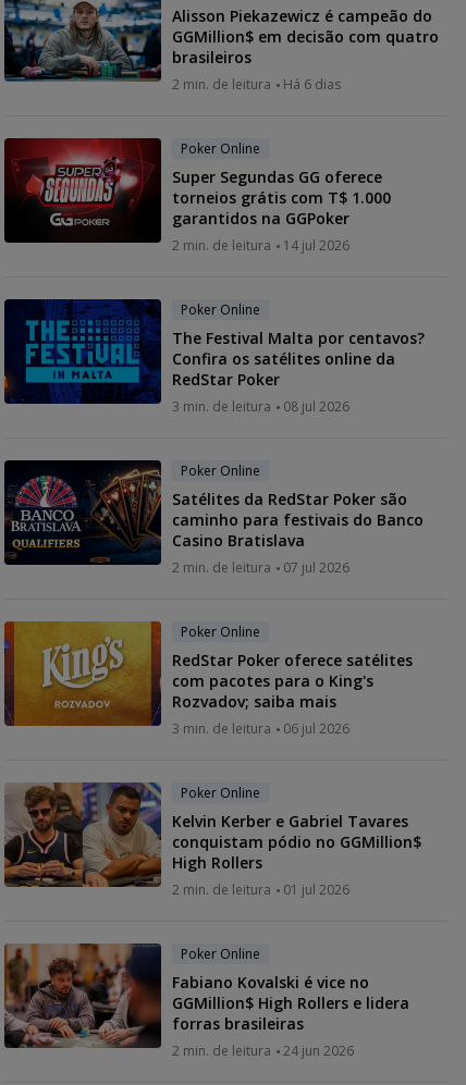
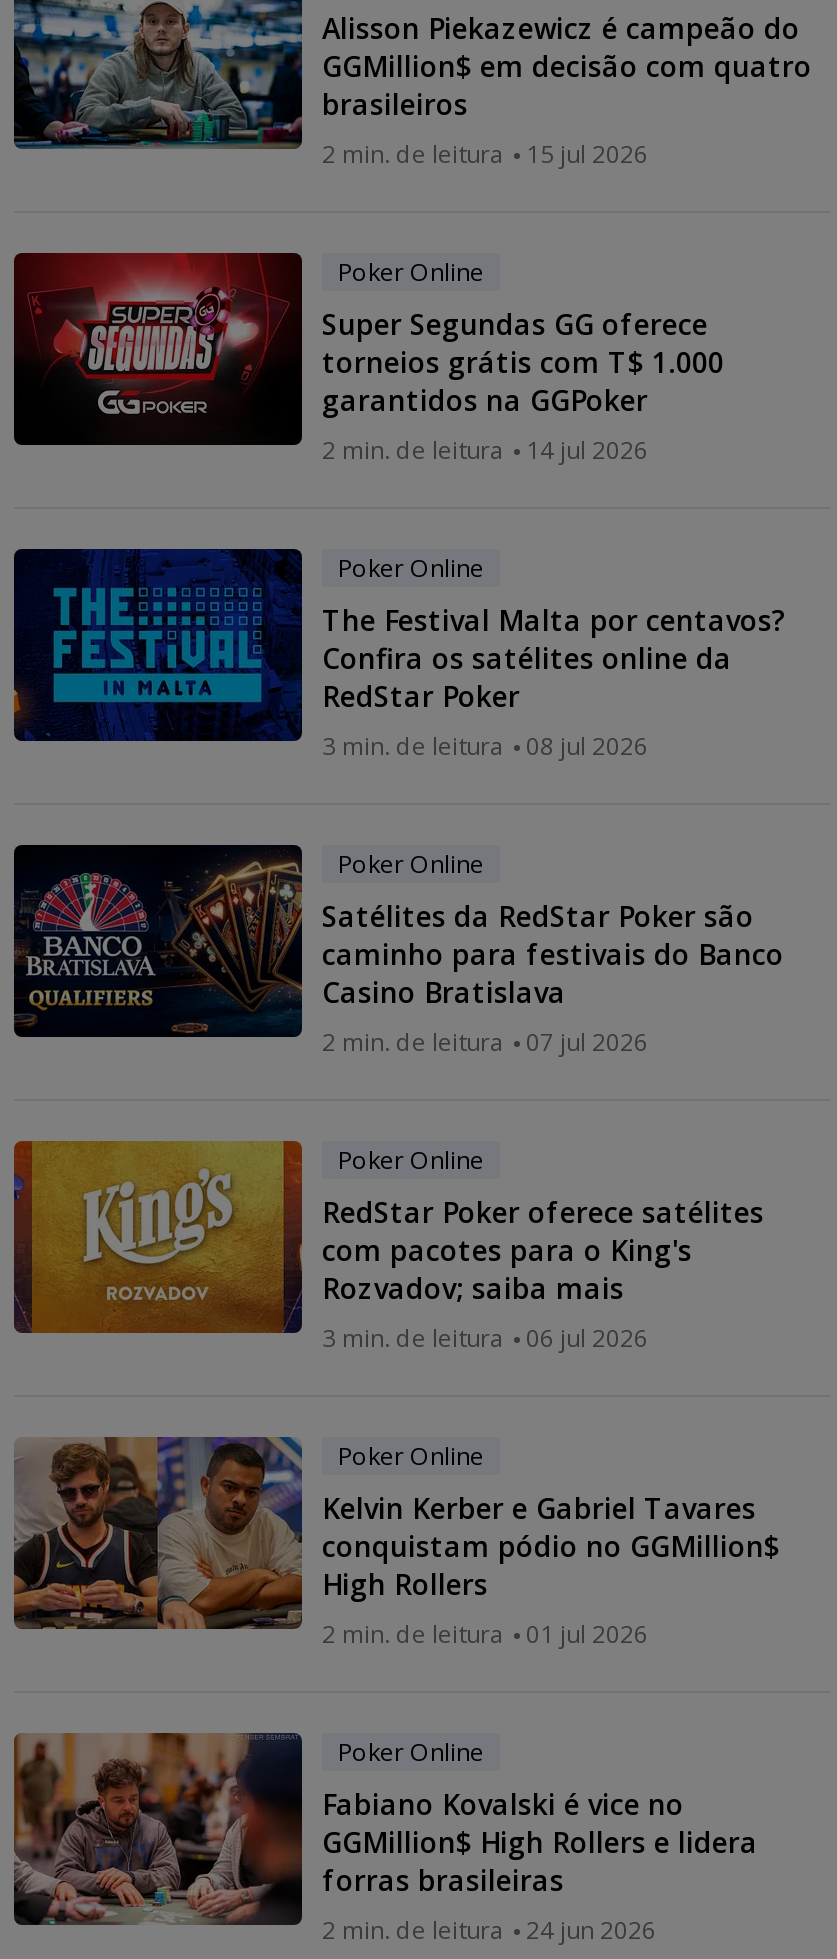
- 2 min. de leitura Há 6 dias
+ 2 min. de leitura 15 jul 2026
